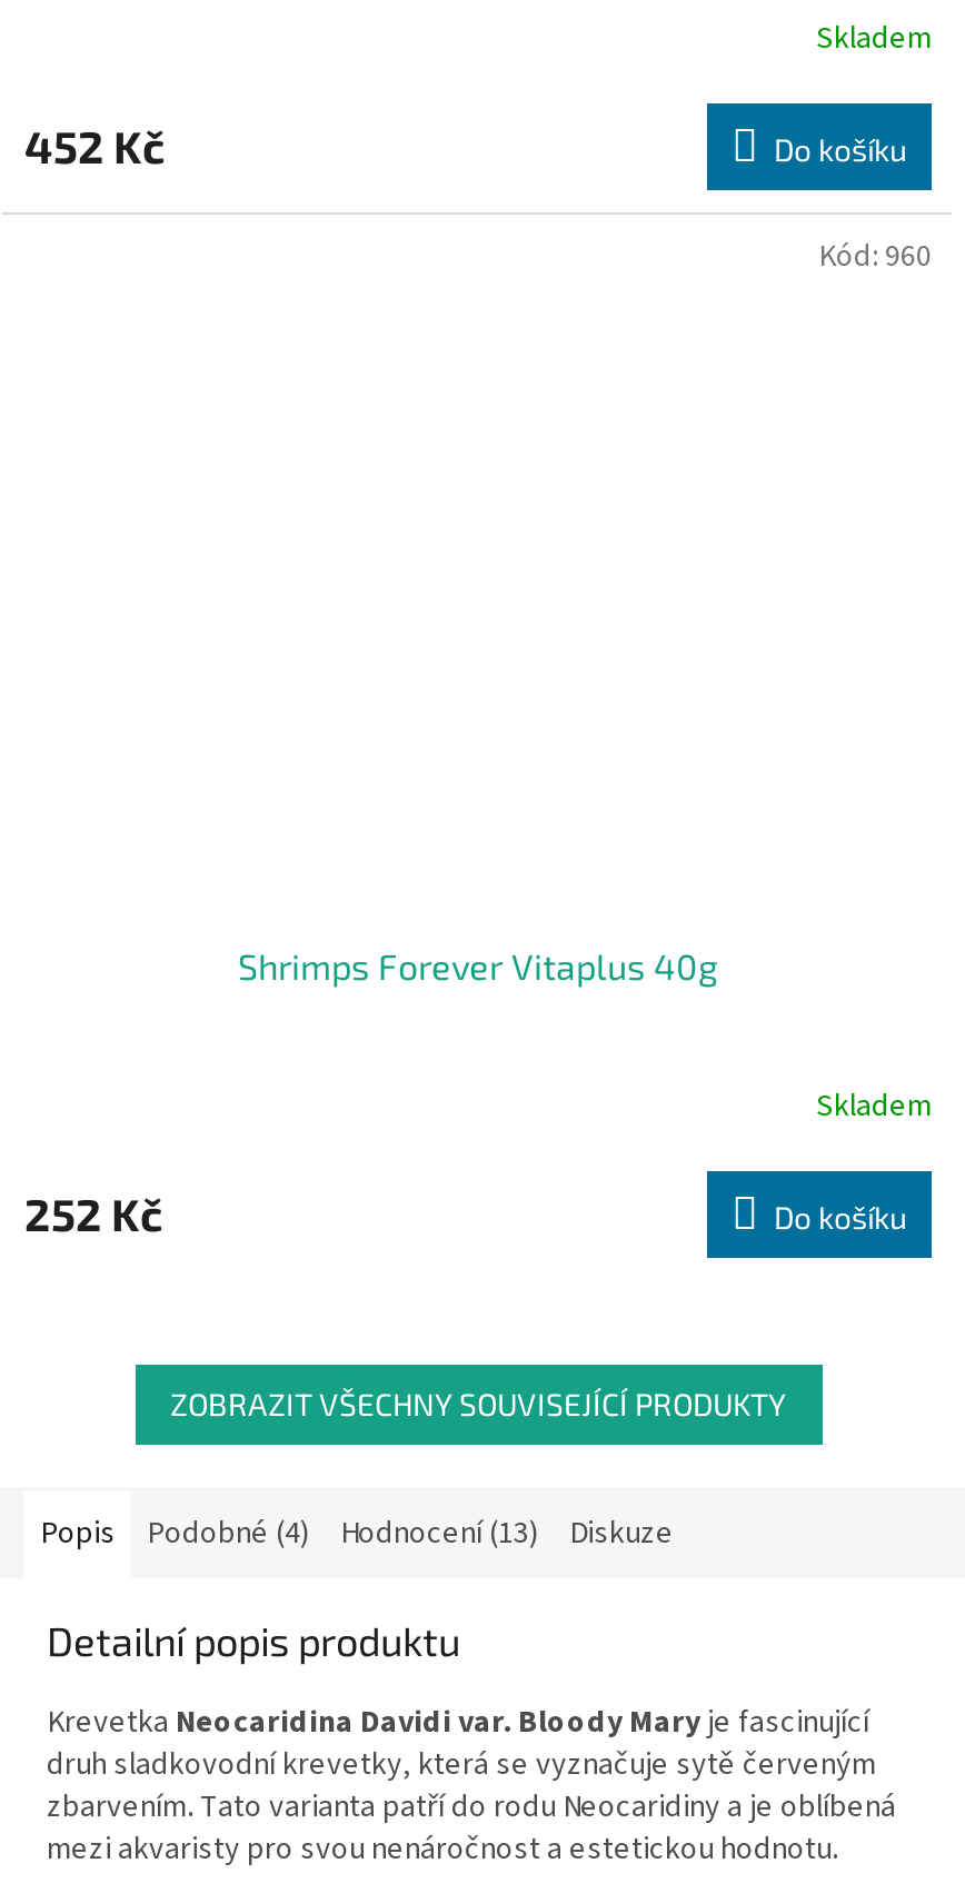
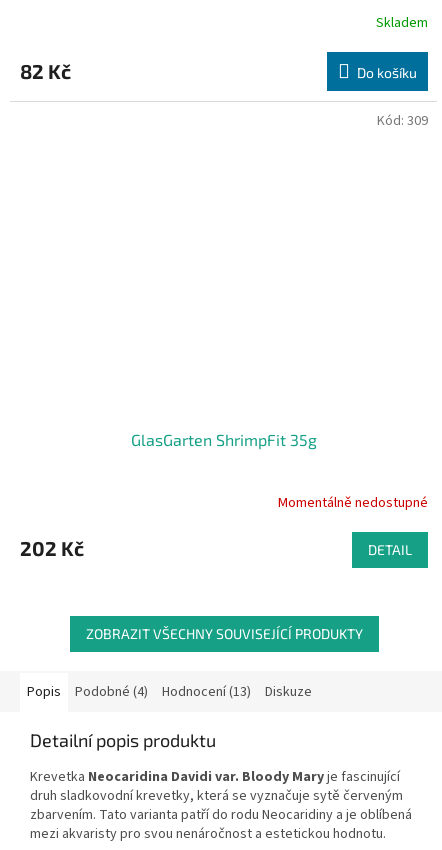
- 452 Kč
+ 82 Kč

- Kód: 960
+ Kód: 309

- Shrimps Forever Vitaplus 40g
+ GlasGarten ShrimpFit 35g

- Skladem
+ Momentálně nedostupné

- 252 Kč
- Do košíku
+ 202 Kč
+ DETAIL
